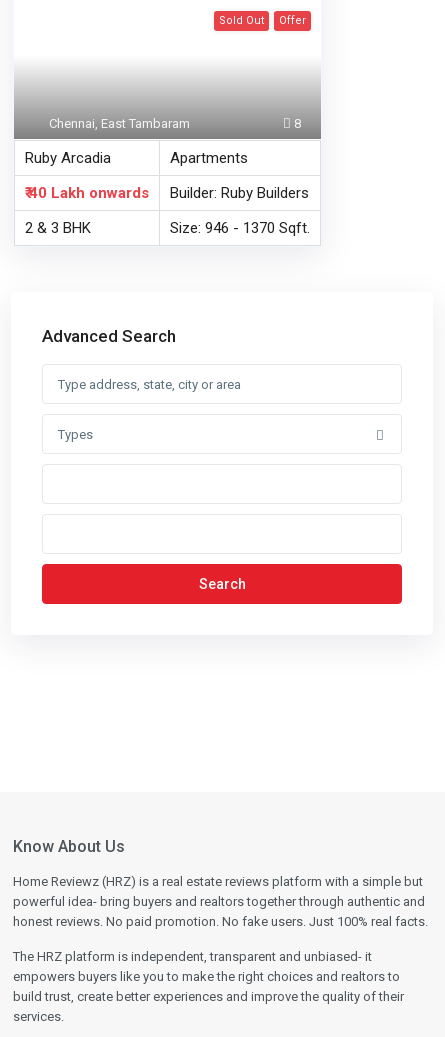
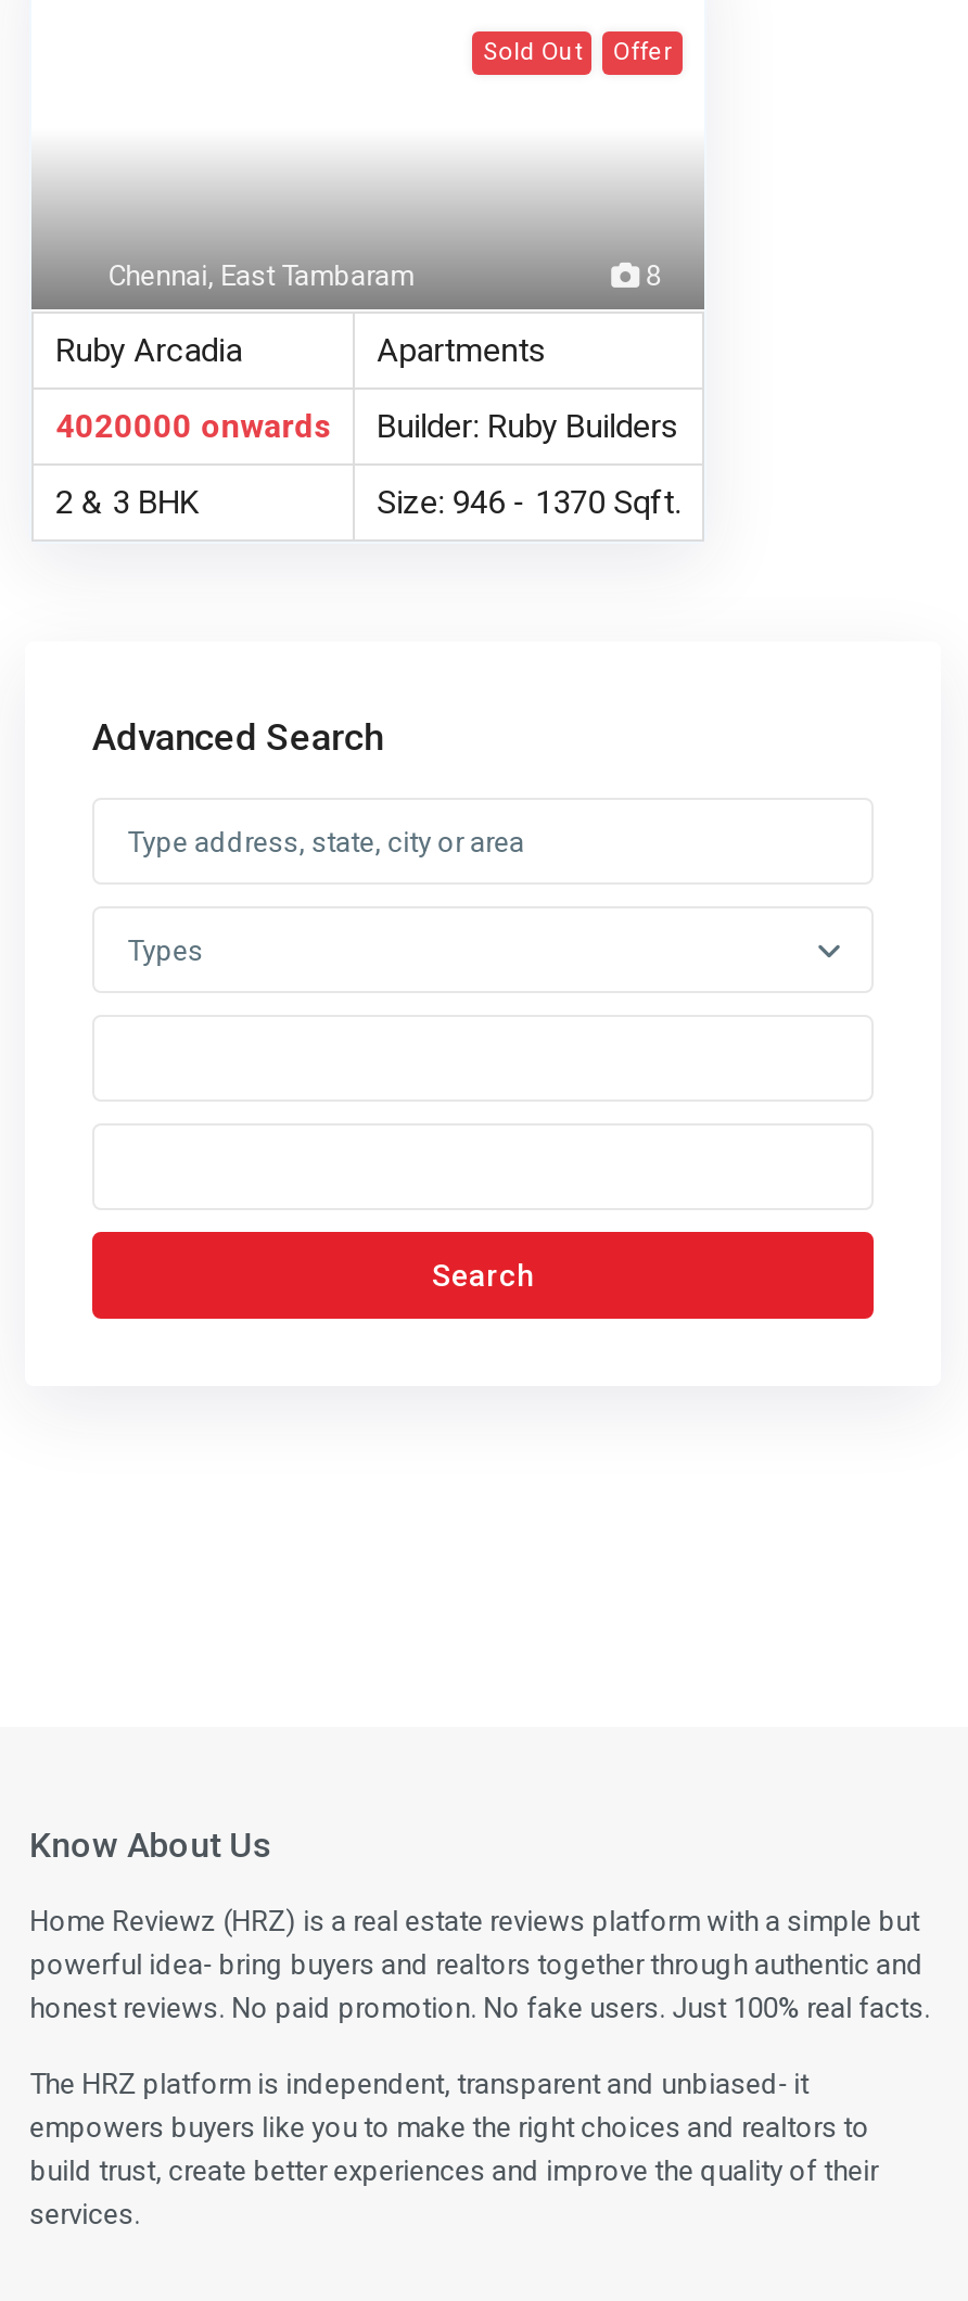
- ₹ 40 Lakh onwards Builder: Ruby Builders
+ 4020000 onwards Builder: Ruby Builders
